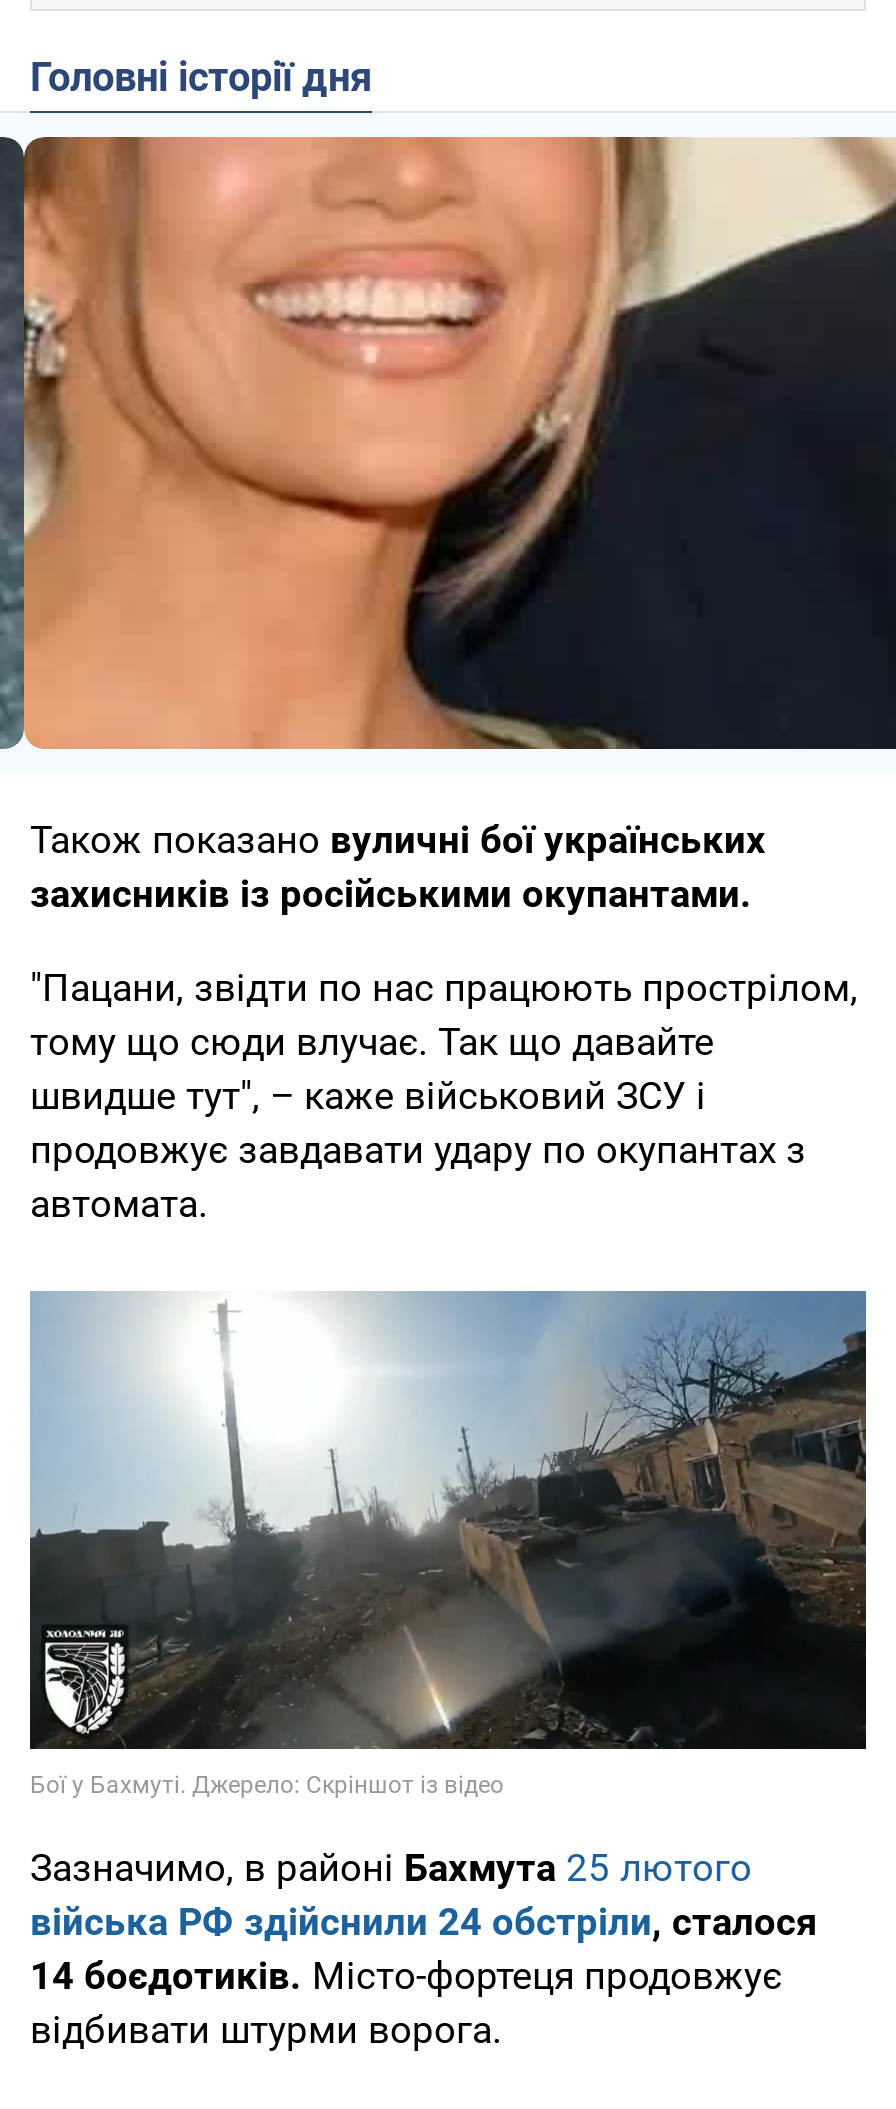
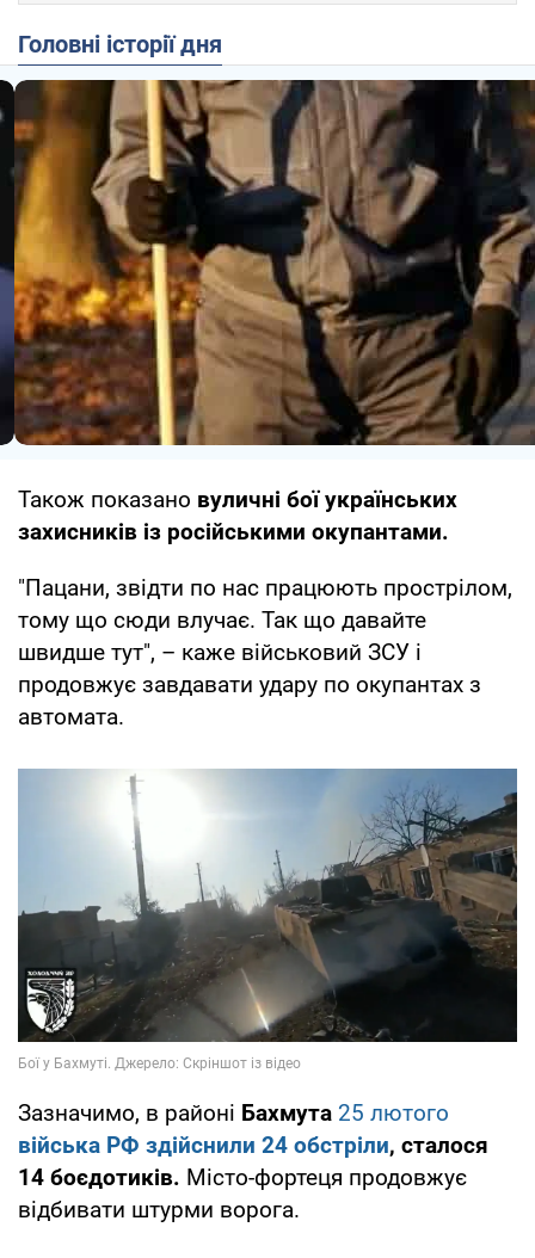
- [image]
+ [image]
